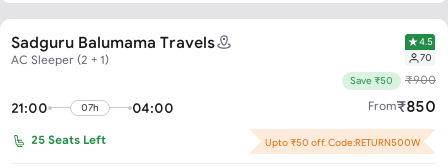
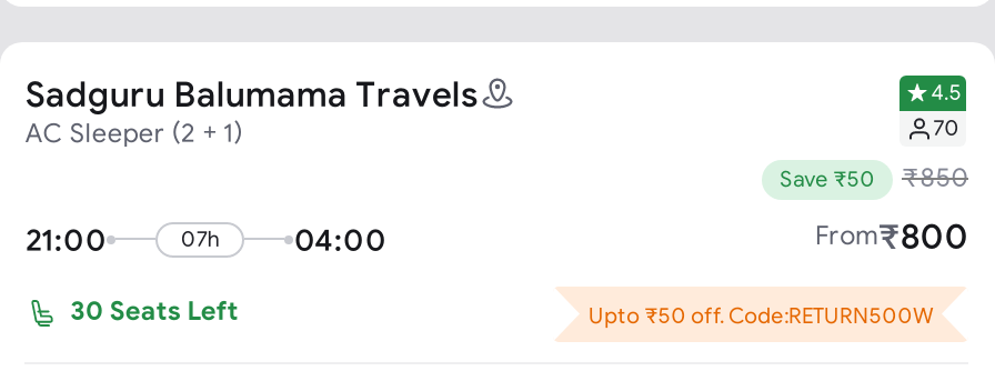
- Save ₹50 ₹900
+ Save ₹50 ₹850

- From₹850
+ From₹800

- 25 Seats Left
+ 30 Seats Left
